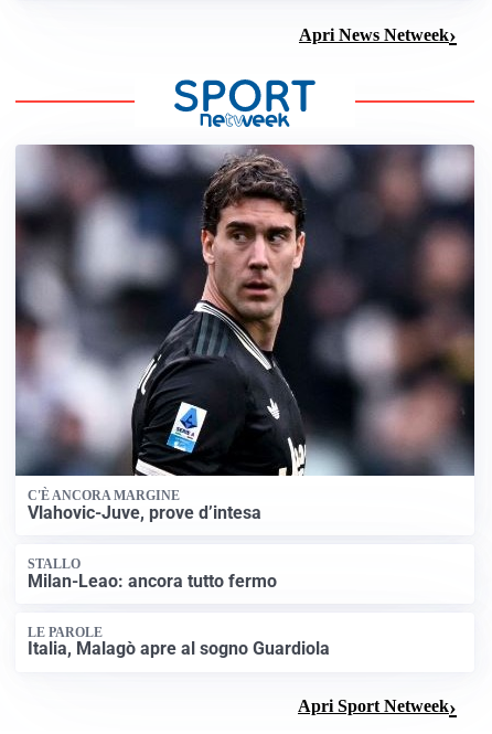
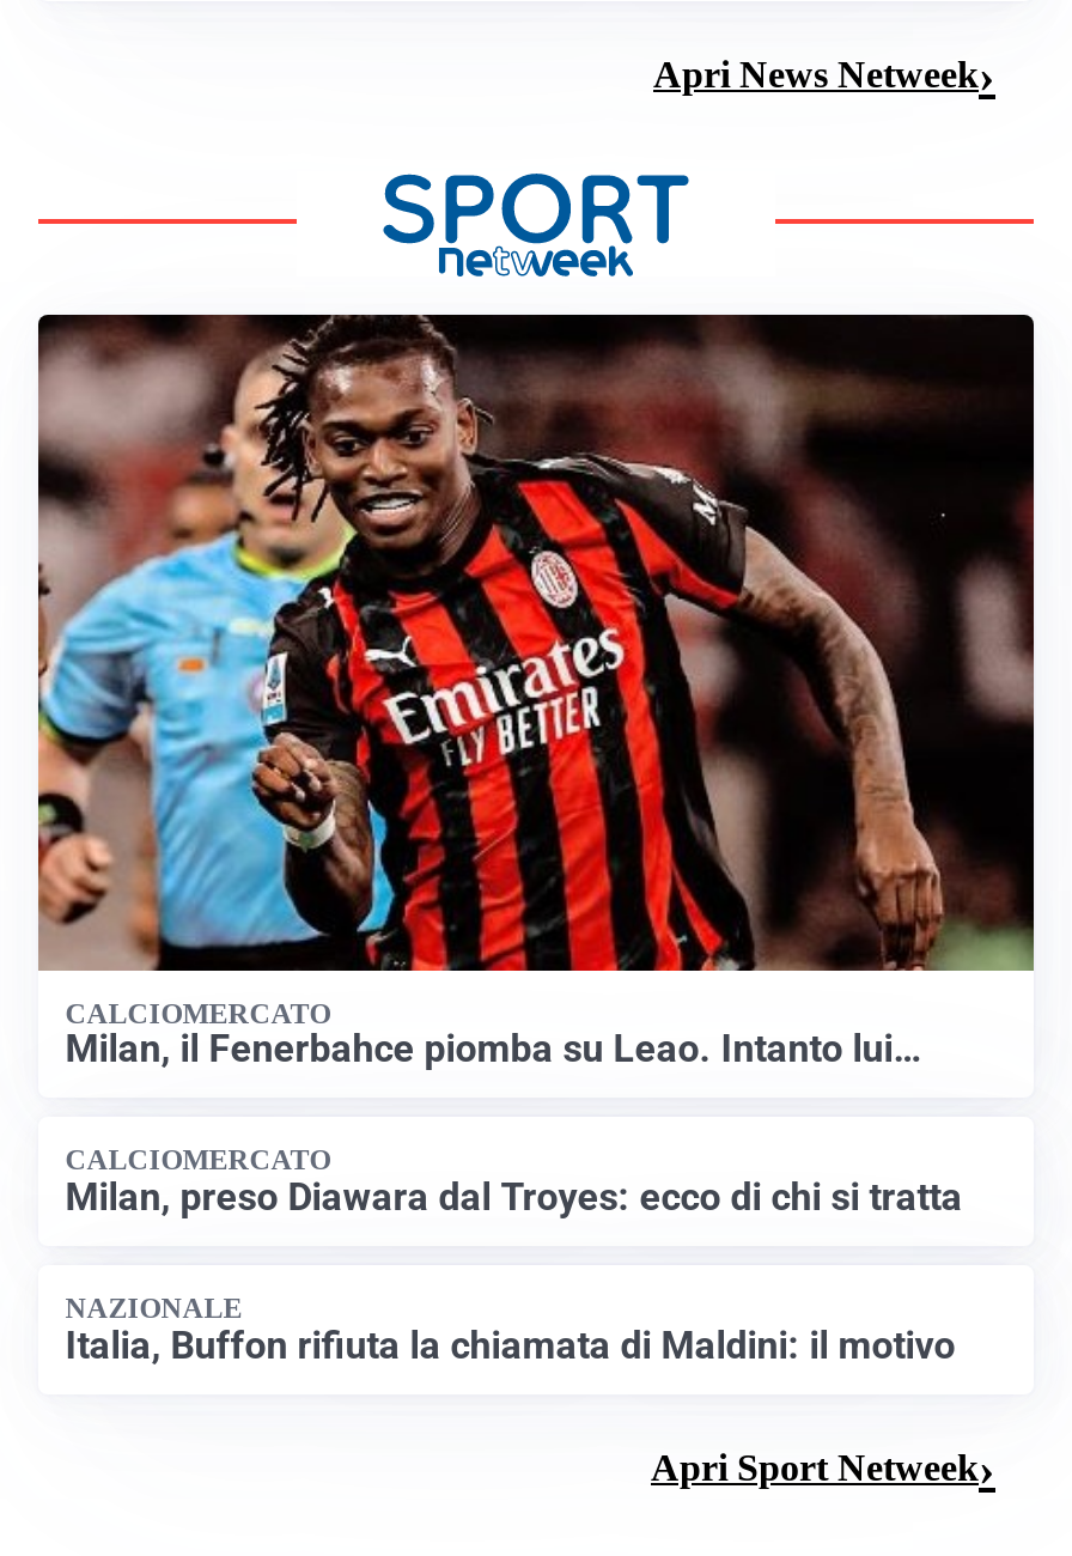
- [image]
- C'È ANCORA MARGINE
- Vlahovic-Juve, prove d’intesa
+ [image]
+ CALCIOMERCATO
+ Milan, il Fenerbahce piomba su Leao. Intanto lui…

- STALLO
- Milan-Leao: ancora tutto fermo
+ CALCIOMERCATO
+ Milan, preso Diawara dal Troyes: ecco di chi si tratta

- LE PAROLE
- Italia, Malagò apre al sogno Guardiola
+ NAZIONALE
+ Italia, Buffon rifiuta la chiamata di Maldini: il motivo
